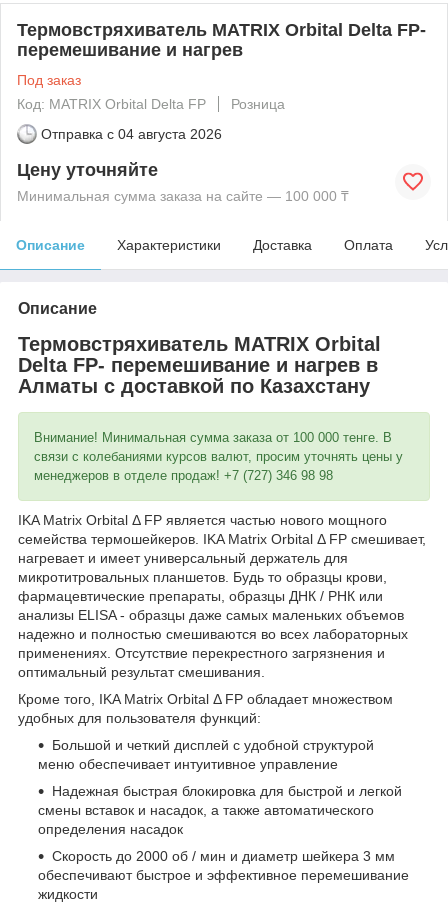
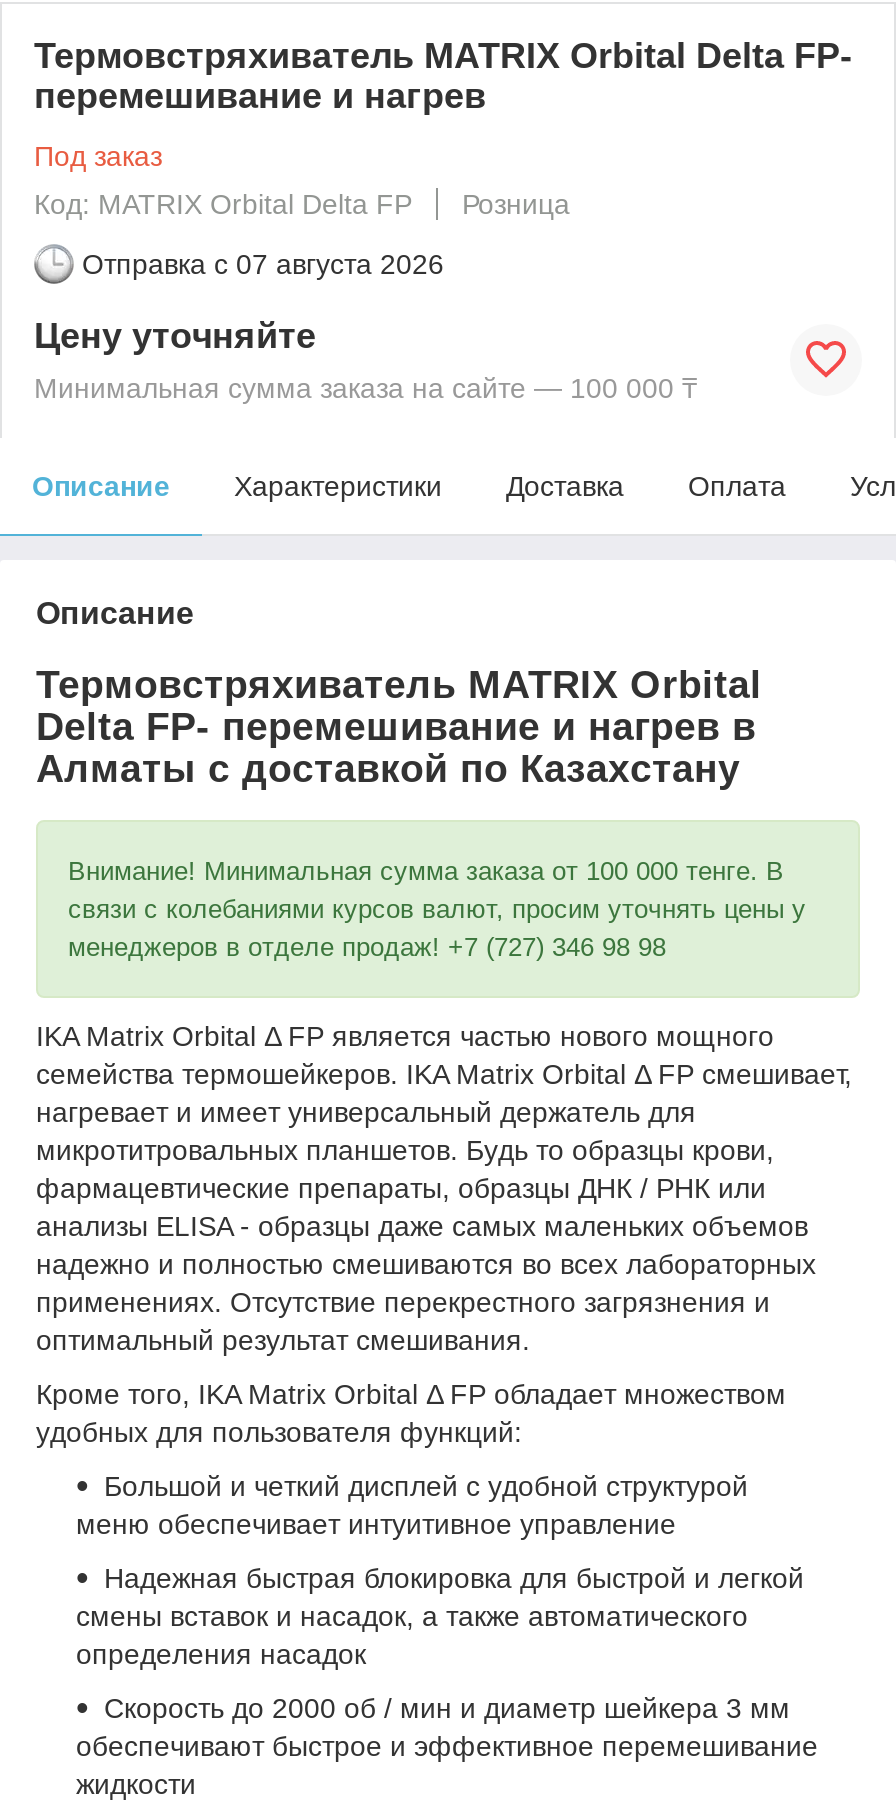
- Отправка с 04 августа 2026
+ Отправка с 07 августа 2026
